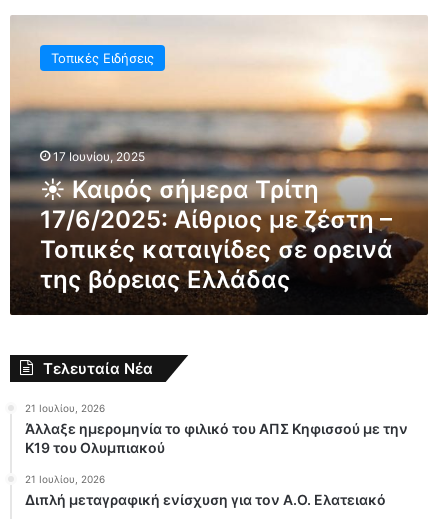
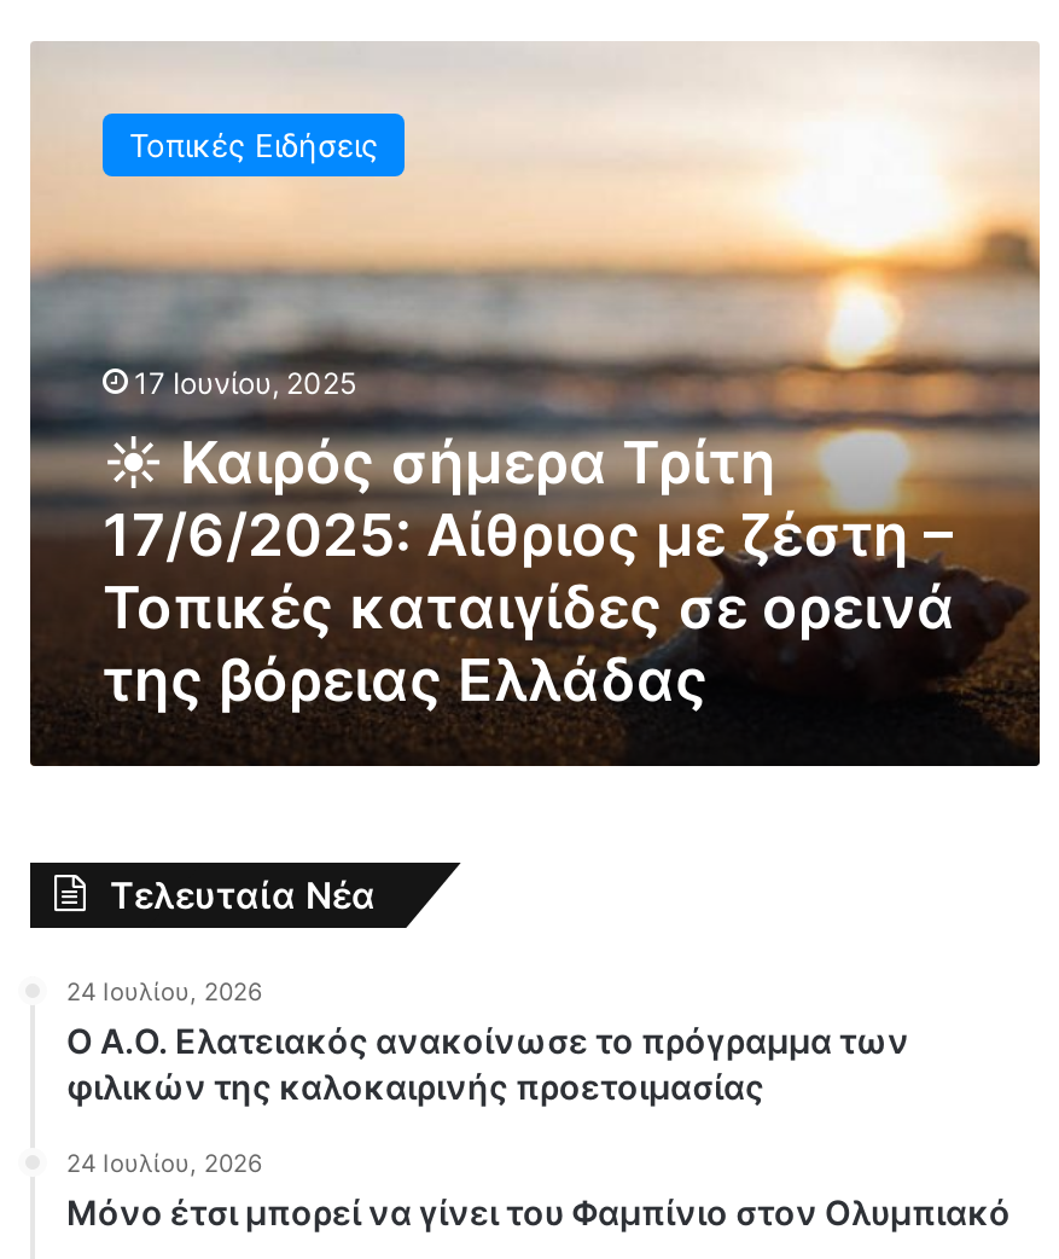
- 21 Ιουλίου, 2026
- Άλλαξε ημερομηνία το φιλικό του ΑΠΣ Κηφισσού με την
- Κ19 του Ολυμπιακού
+ 24 Ιουλίου, 2026
+ Ο Α.Ο. Ελατειακός ανακοίνωσε το πρόγραμμα των
+ φιλικών της καλοκαιρινής προετοιμασίας

- 21 Ιουλίου, 2026
- Διπλή μεταγραφική ενίσχυση για τον Α.Ο. Ελατειακό
+ 24 Ιουλίου, 2026
+ Μόνο έτσι μπορεί να γίνει του Φαμπίνιο στον Ολυμπιακό
